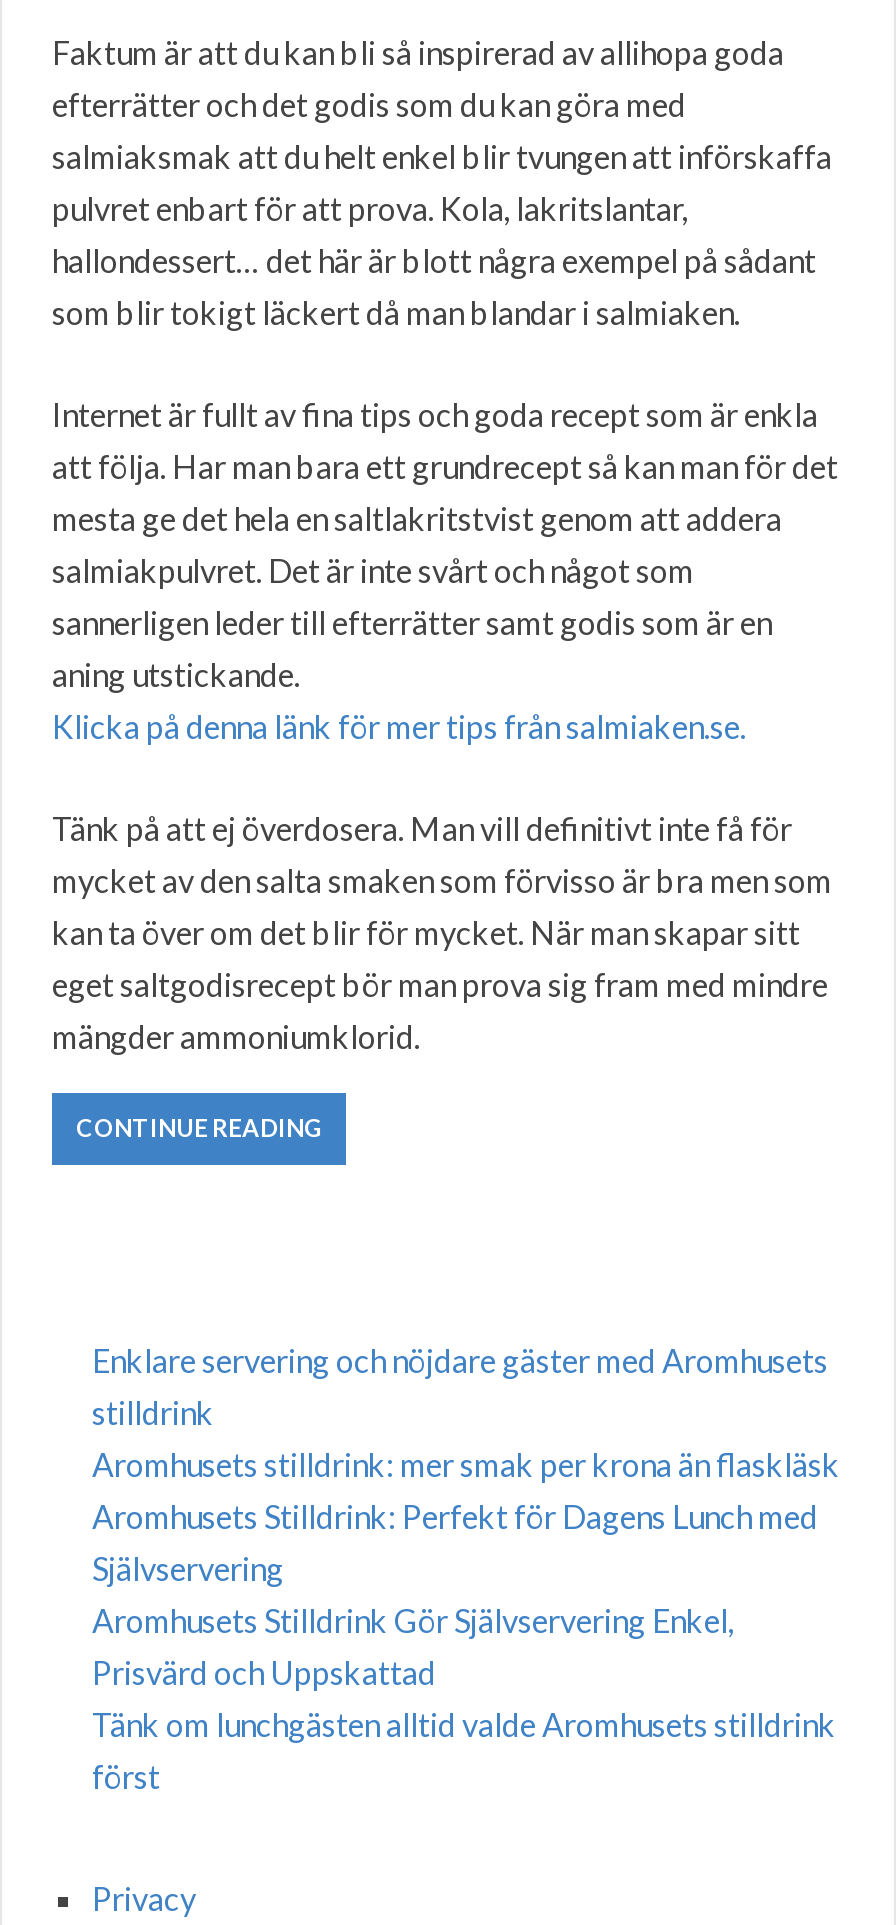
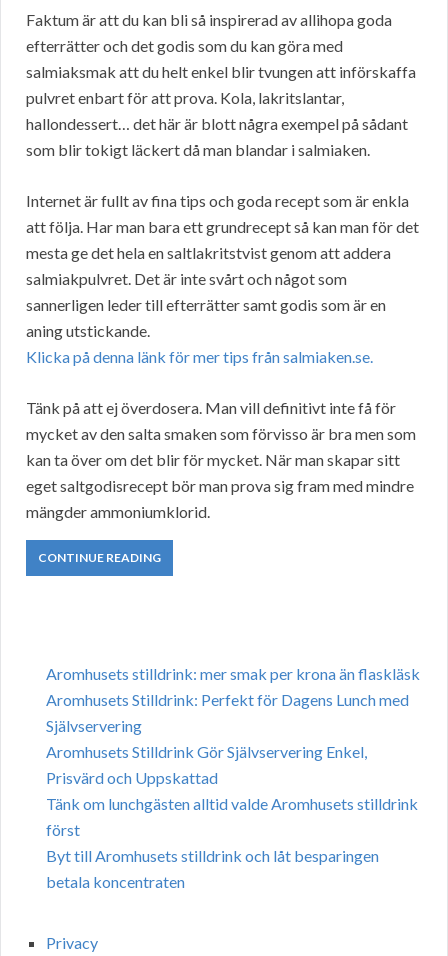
- Enklare servering och nöjdare gäster med Aromhusets
- stilldrink

moved up: Aromhusets stilldrink: mer smak per krona än flaskläsk | Aromhusets Stilldrink: Perfekt för Dagens Lunch med | Självservering | Aromhusets Stilldrink Gör Självservering Enkel, | Prisvärd och Uppskattad | Tänk om lunchgästen alltid valde Aromhusets stilldrink | först

+ Byt till Aromhusets stilldrink och låt besparingen
+ betala koncentraten
